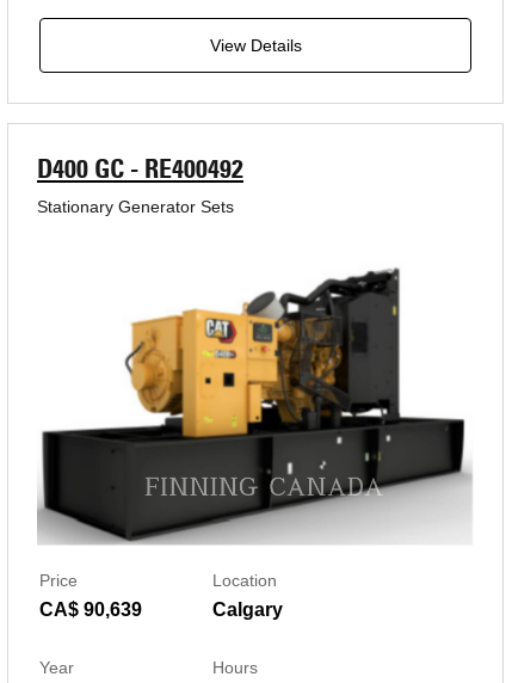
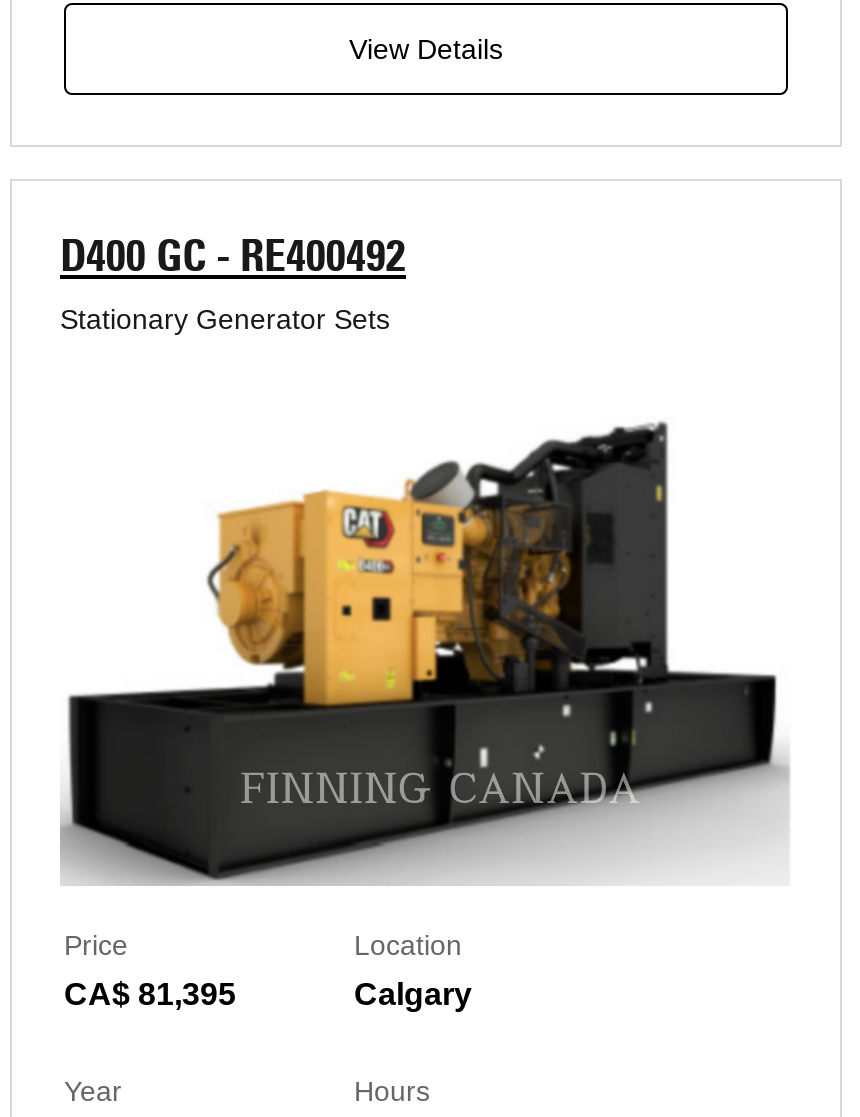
- CA$ 90,639
+ CA$ 81,395
